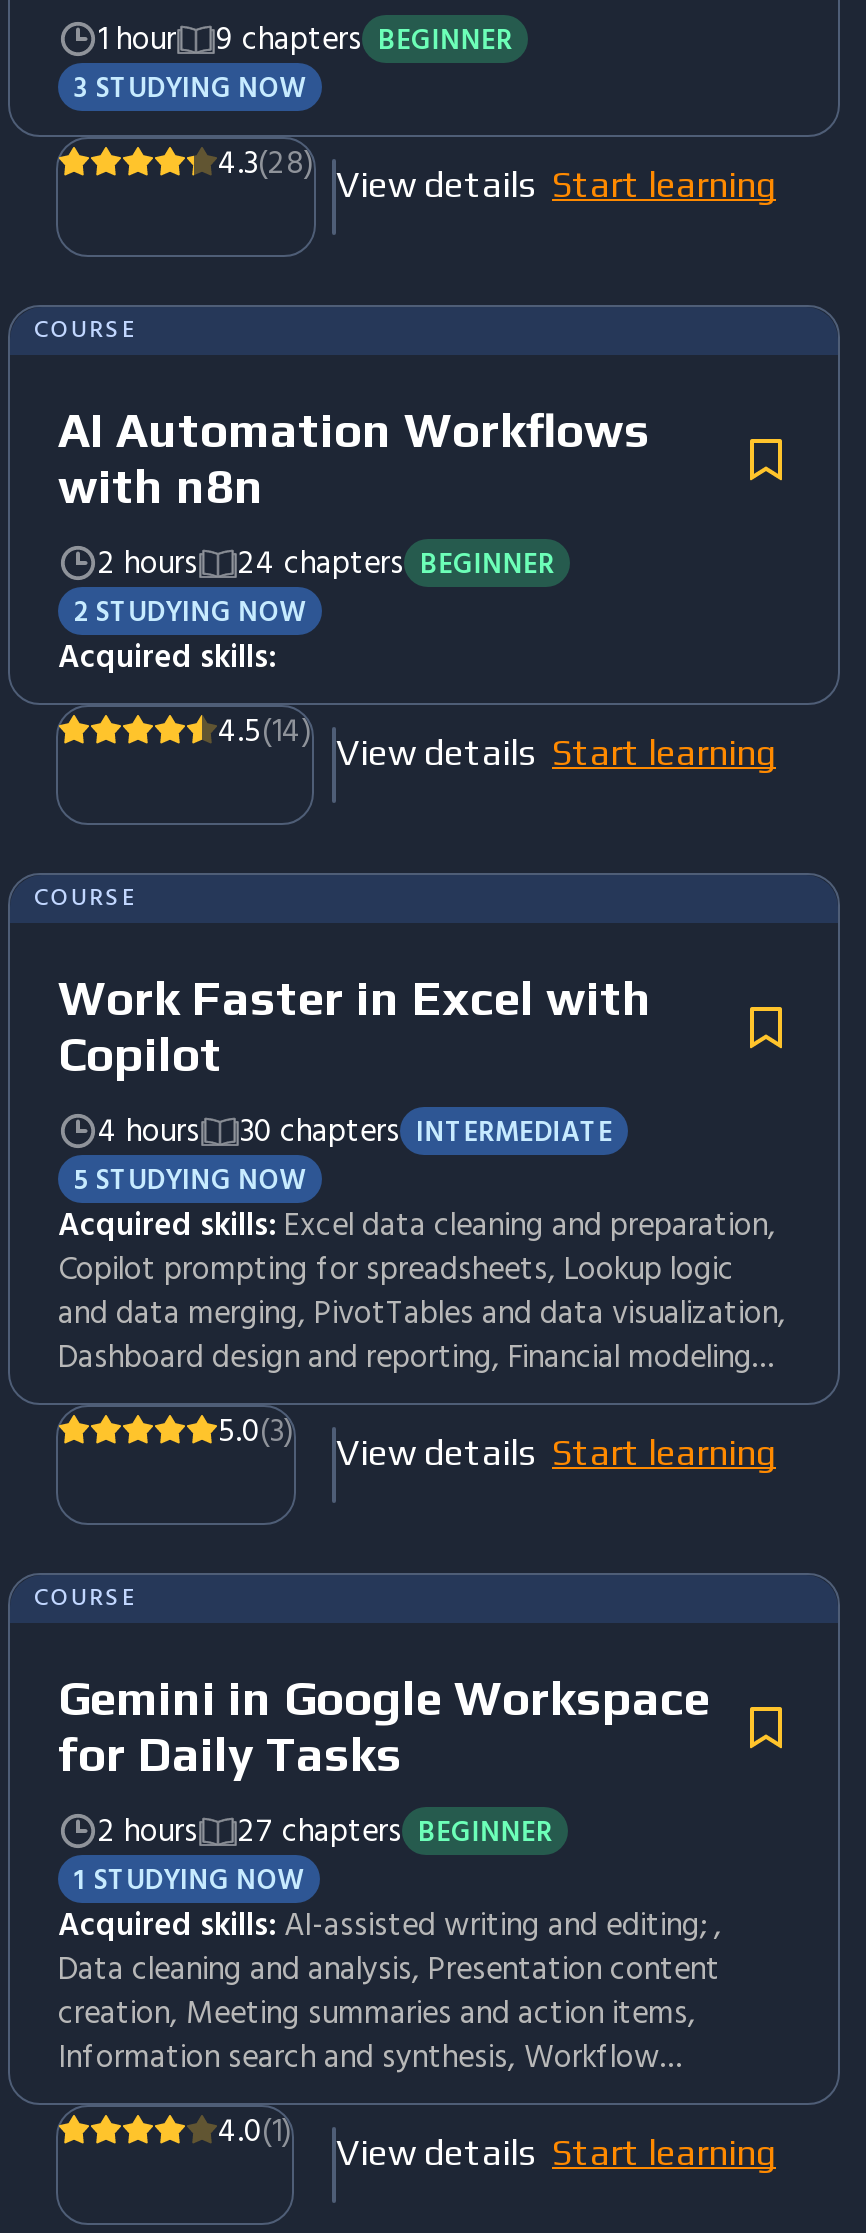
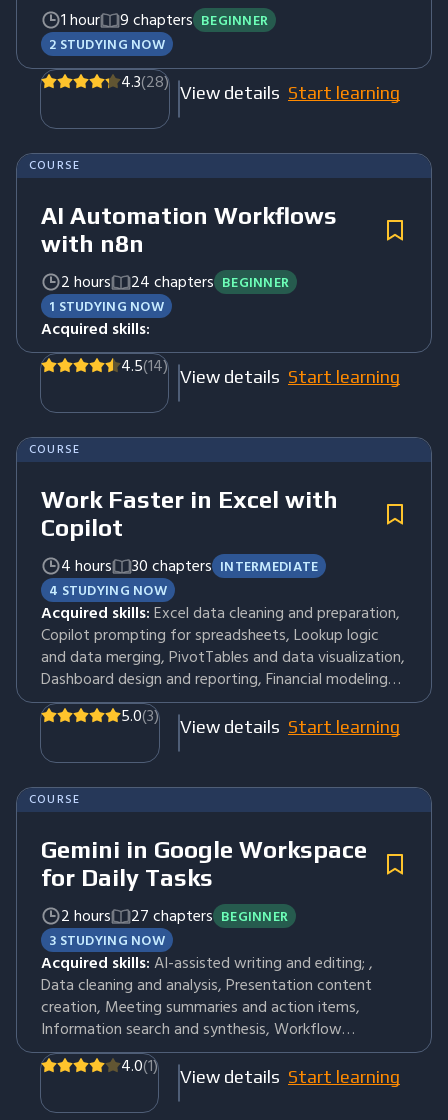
- 3 STUDYING NOW
+ 2 STUDYING NOW

- 2 STUDYING NOW
+ 1 STUDYING NOW

- 5 STUDYING NOW
+ 4 STUDYING NOW

- 1 STUDYING NOW
+ 3 STUDYING NOW
